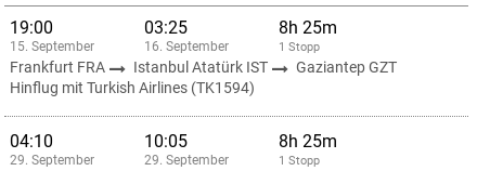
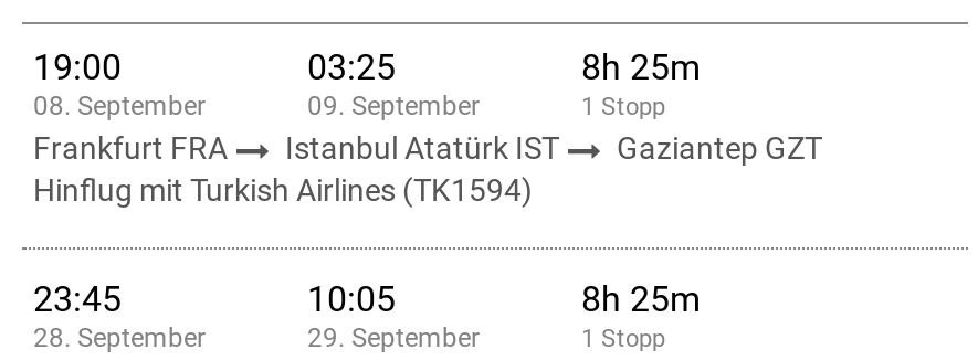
- 15. September
+ 08. September

- 16. September
+ 09. September

- 04:10
+ 23:45

- 29. September
+ 28. September
